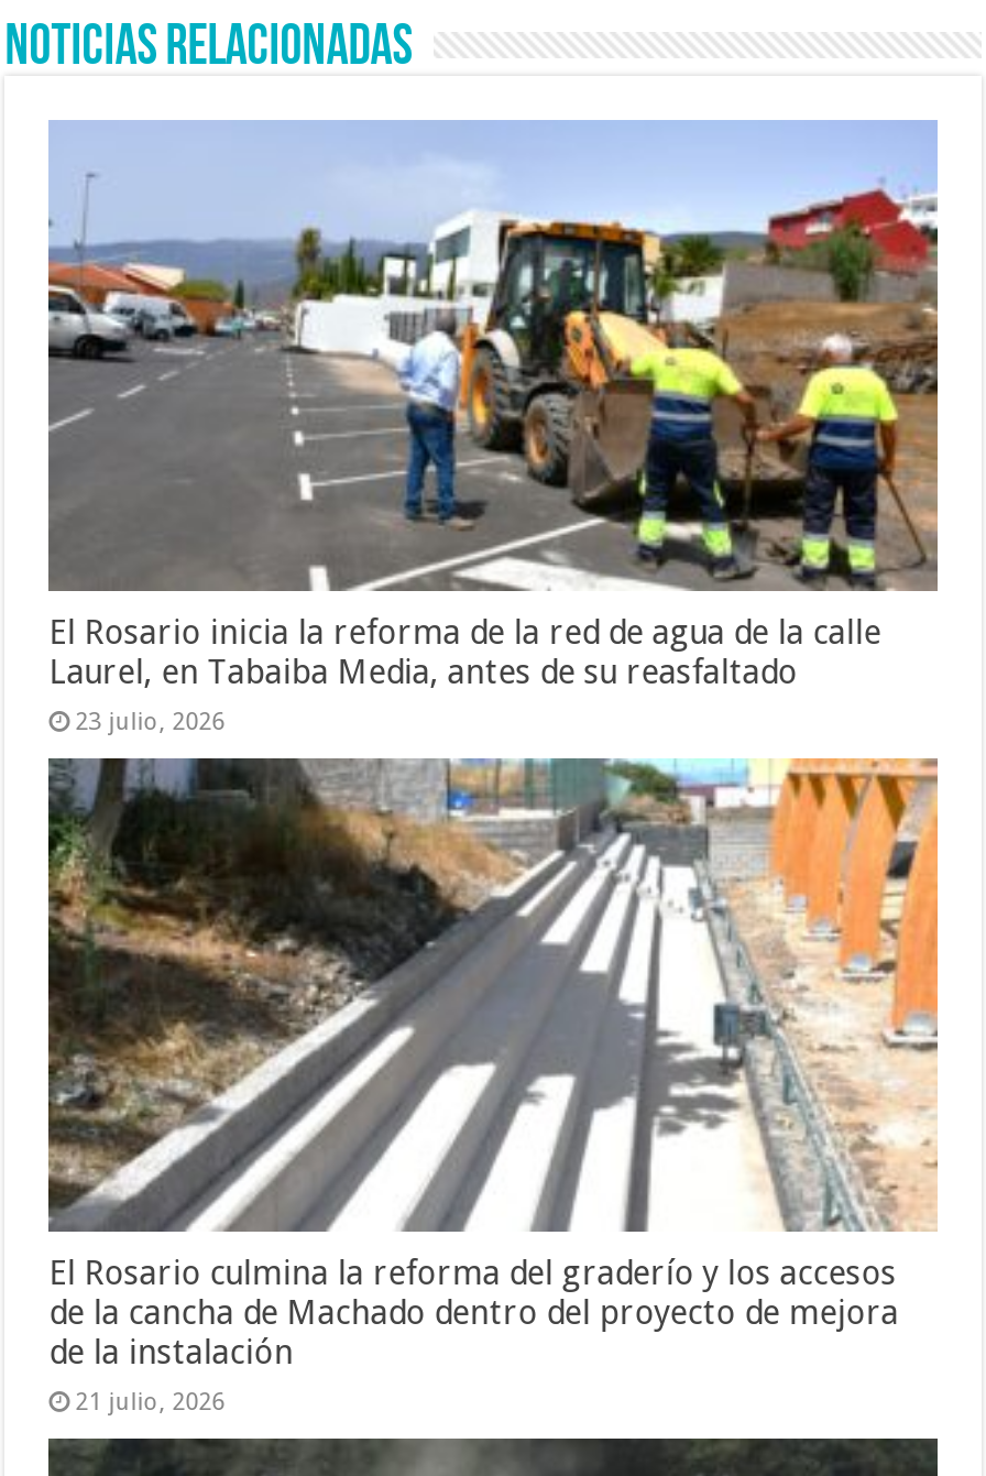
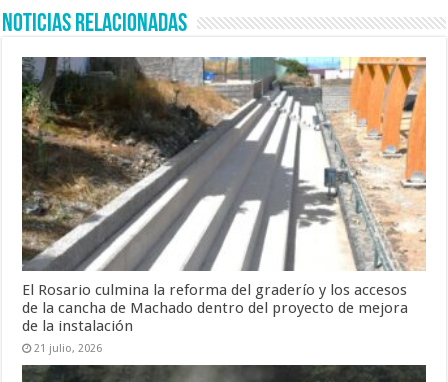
- [image]
- El Rosario inicia la reforma de la red de agua de la calle
- Laurel, en Tabaiba Media, antes de su reasfaltado
- 23 julio, 2026
